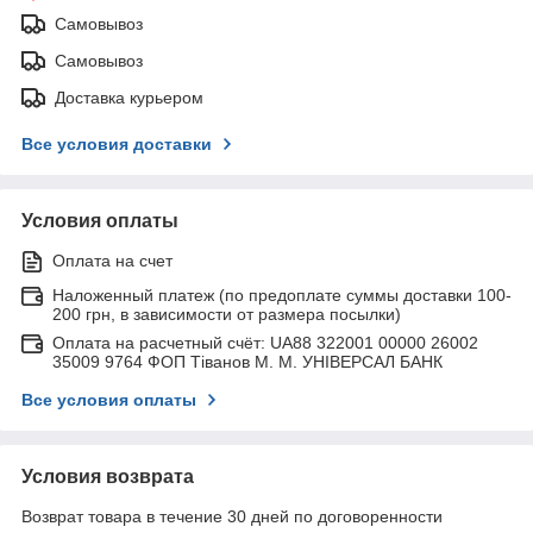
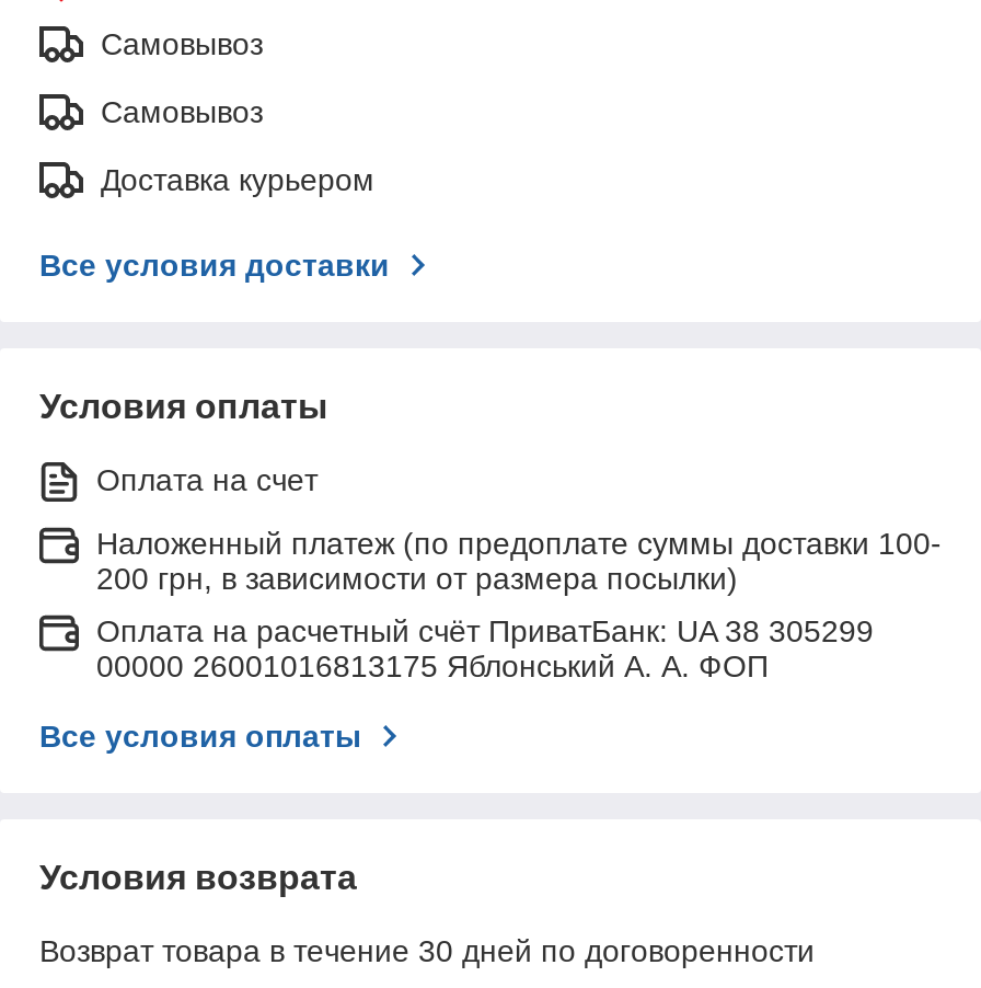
- Оплата на расчетный счёт: UA88 322001 00000 26002
- 35009 9764 ФОП Тіванов М. М. УНІВЕРСАЛ БАНК
+ Оплата на расчетный счёт ПриватБанк: UA 38 305299
+ 00000 26001016813175 Яблонський А. А. ФОП
